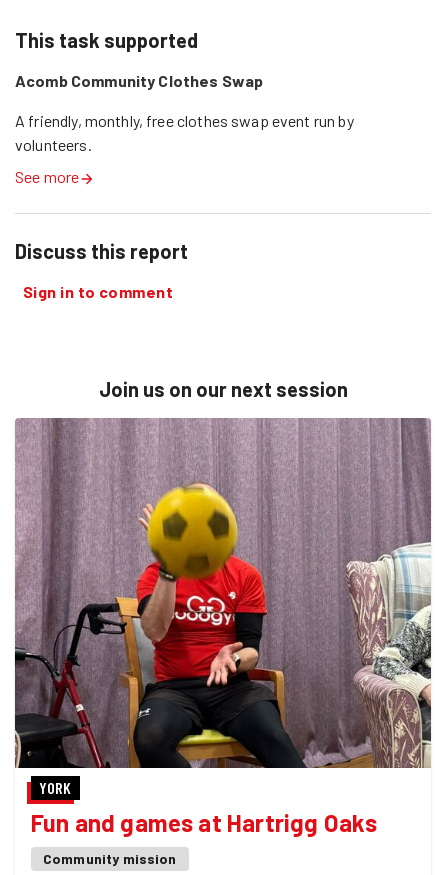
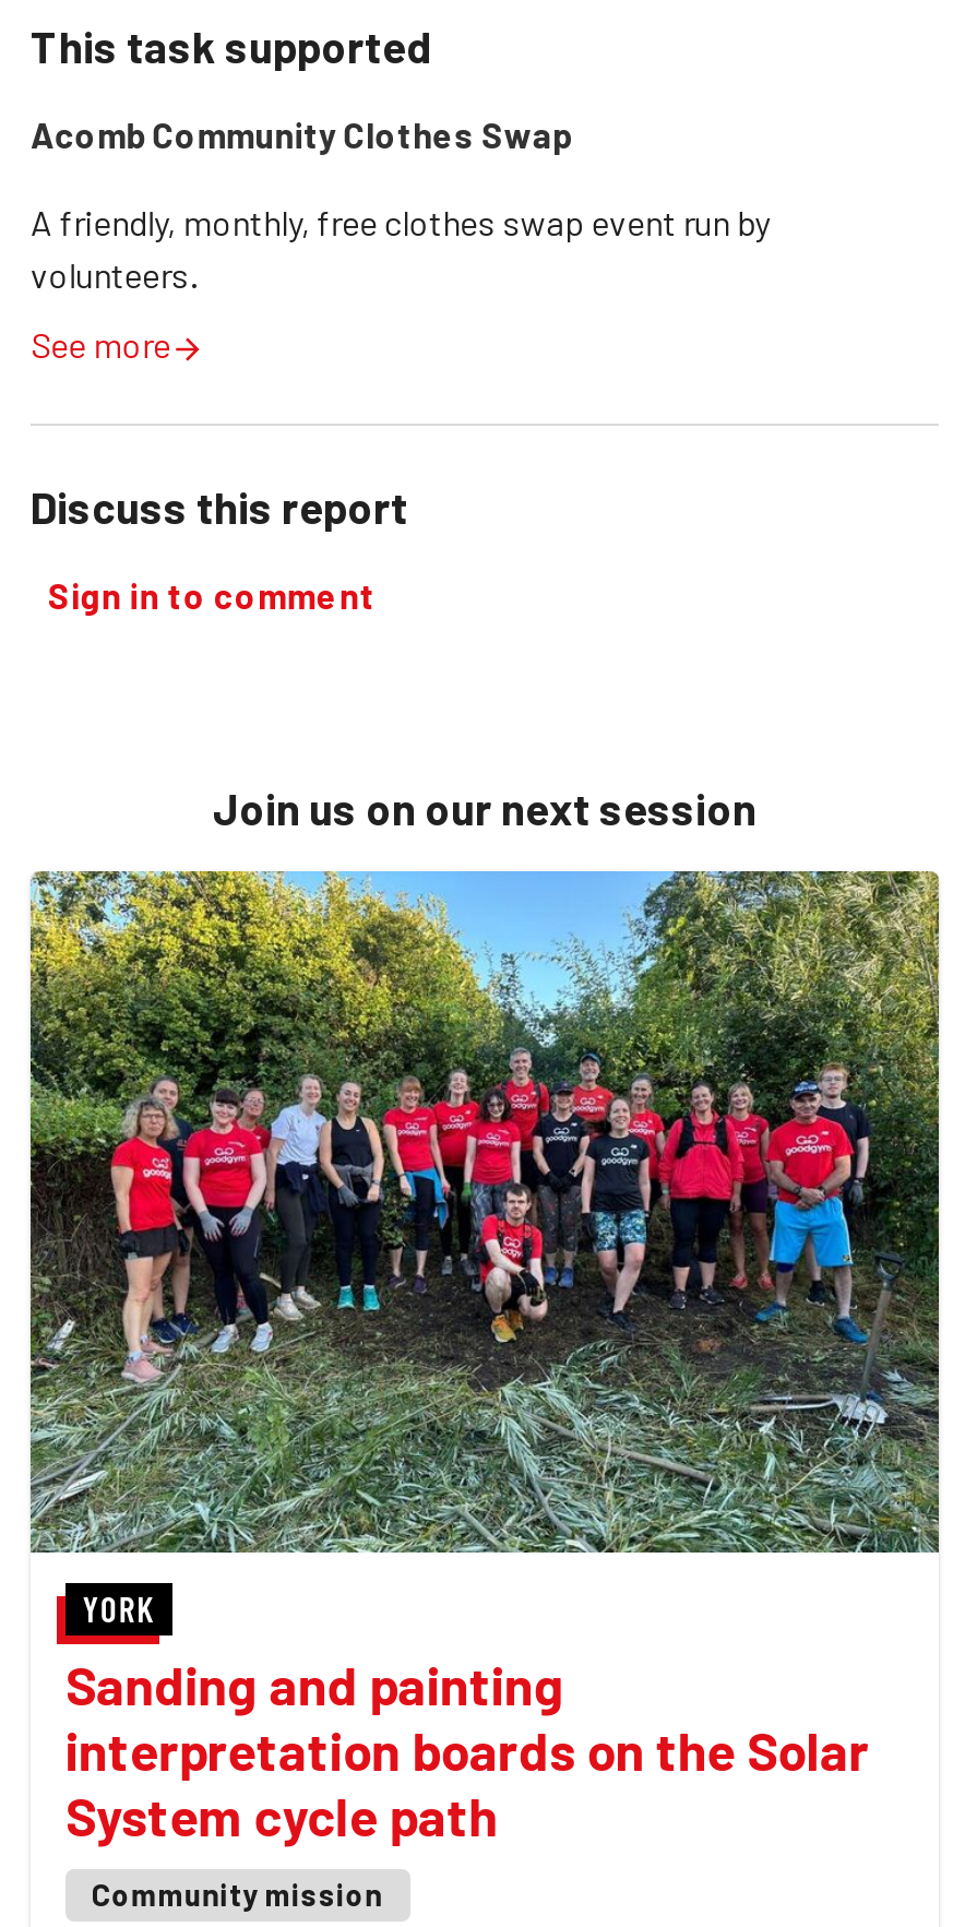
- [image]
- Fun and games at Hartrigg Oaks
+ [image]
+ Sanding and painting
+ interpretation boards on the Solar
+ System cycle path

moved up: YORK
